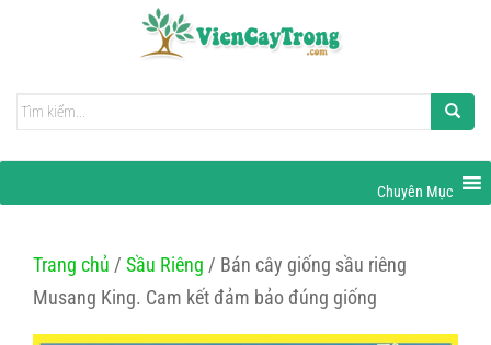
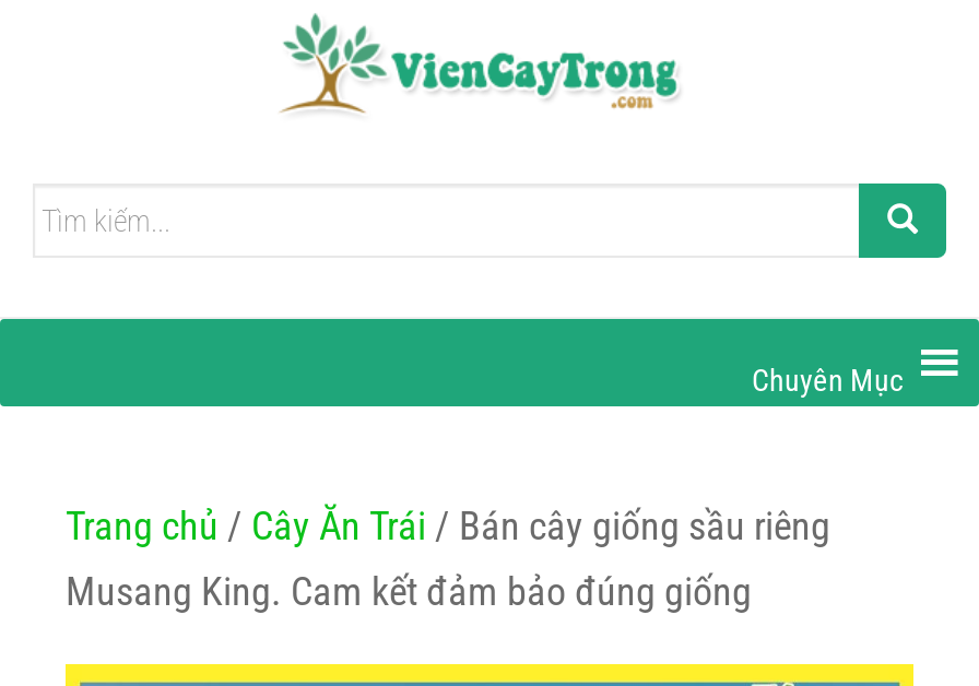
- Trang chủ / Sầu Riêng / Bán cây giống sầu riêng
+ Trang chủ / Cây Ăn Trái / Bán cây giống sầu riêng
